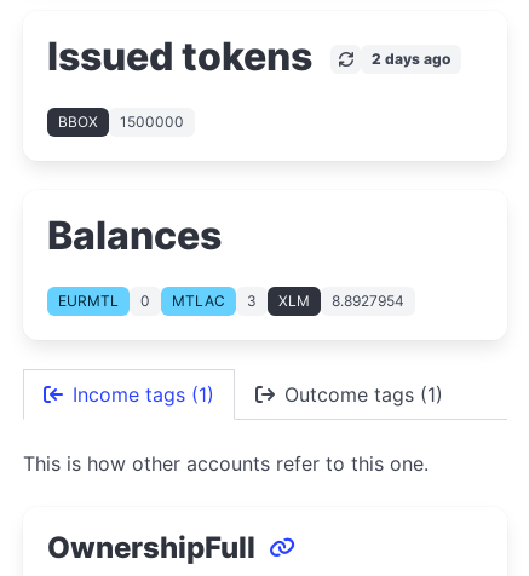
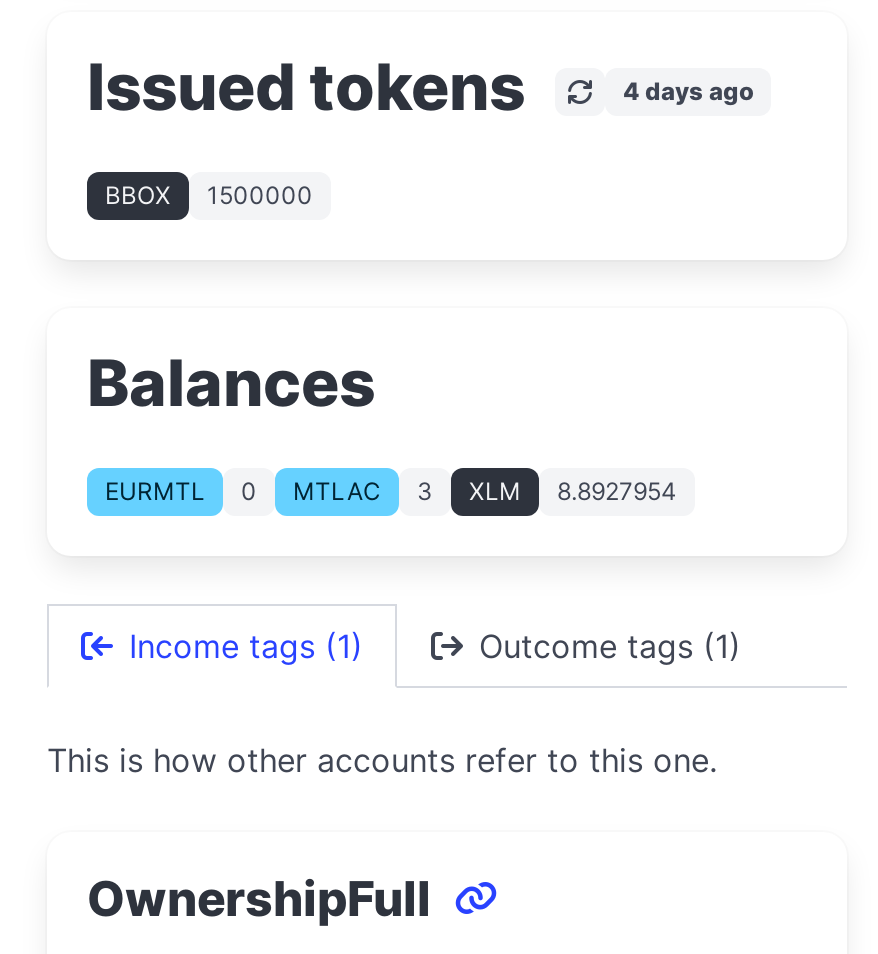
- 2 days ago
+ 4 days ago
